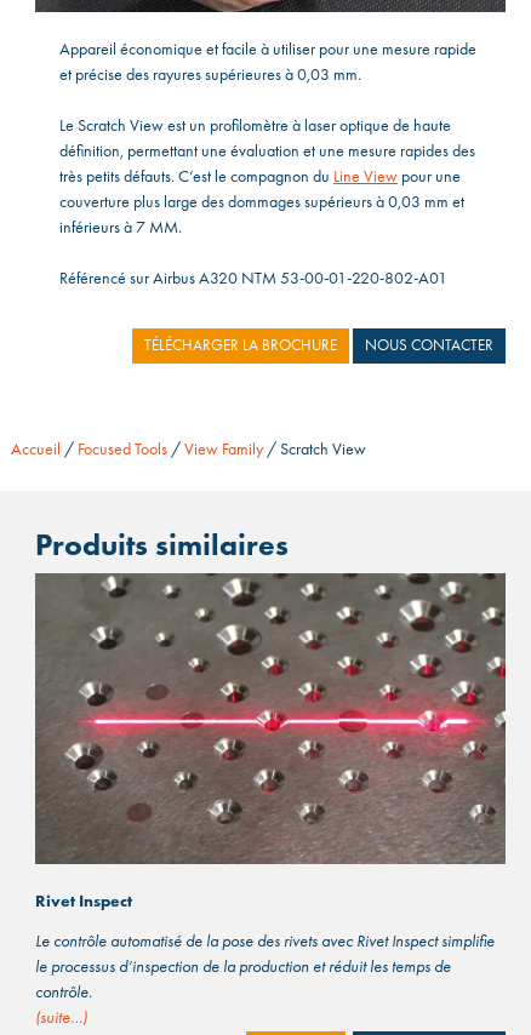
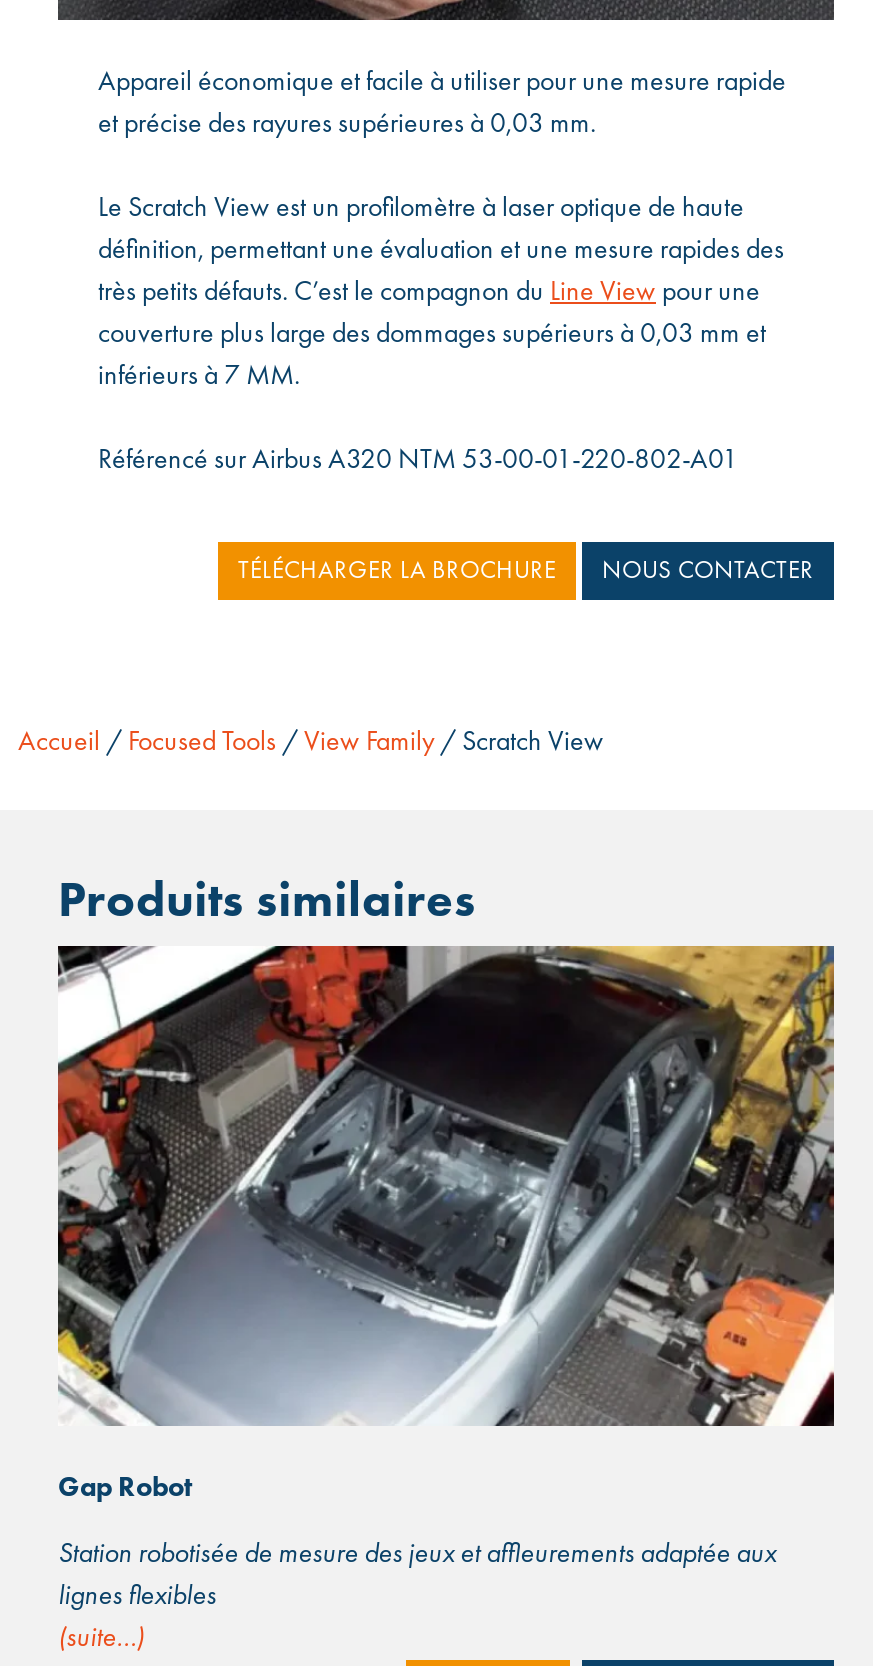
- [image]
- Rivet Inspect
+ [image]
+ Gap Robot

- Le contrôle automatisé de la pose des rivets avec Rivet Inspect simplifie
- le processus d’inspection de la production et réduit les temps de
- contrôle.
+ Station robotisée de mesure des jeux et affleurements adaptée aux
+ lignes flexibles
